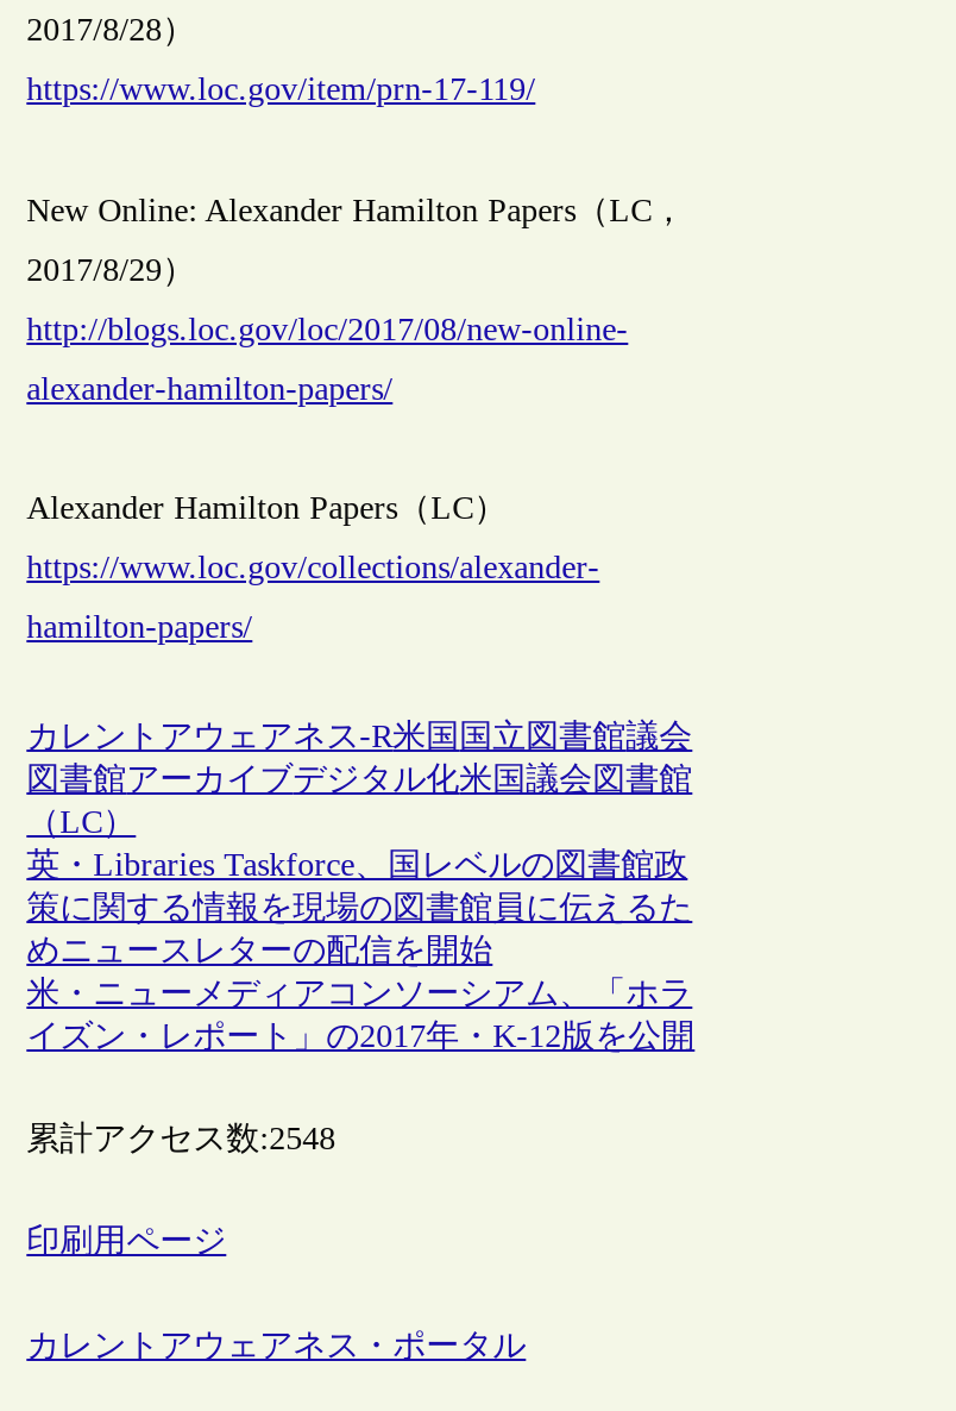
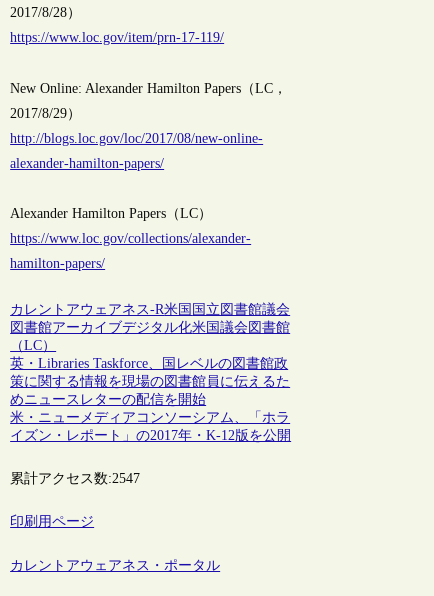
- 累計アクセス数:2548
+ 累計アクセス数:2547
